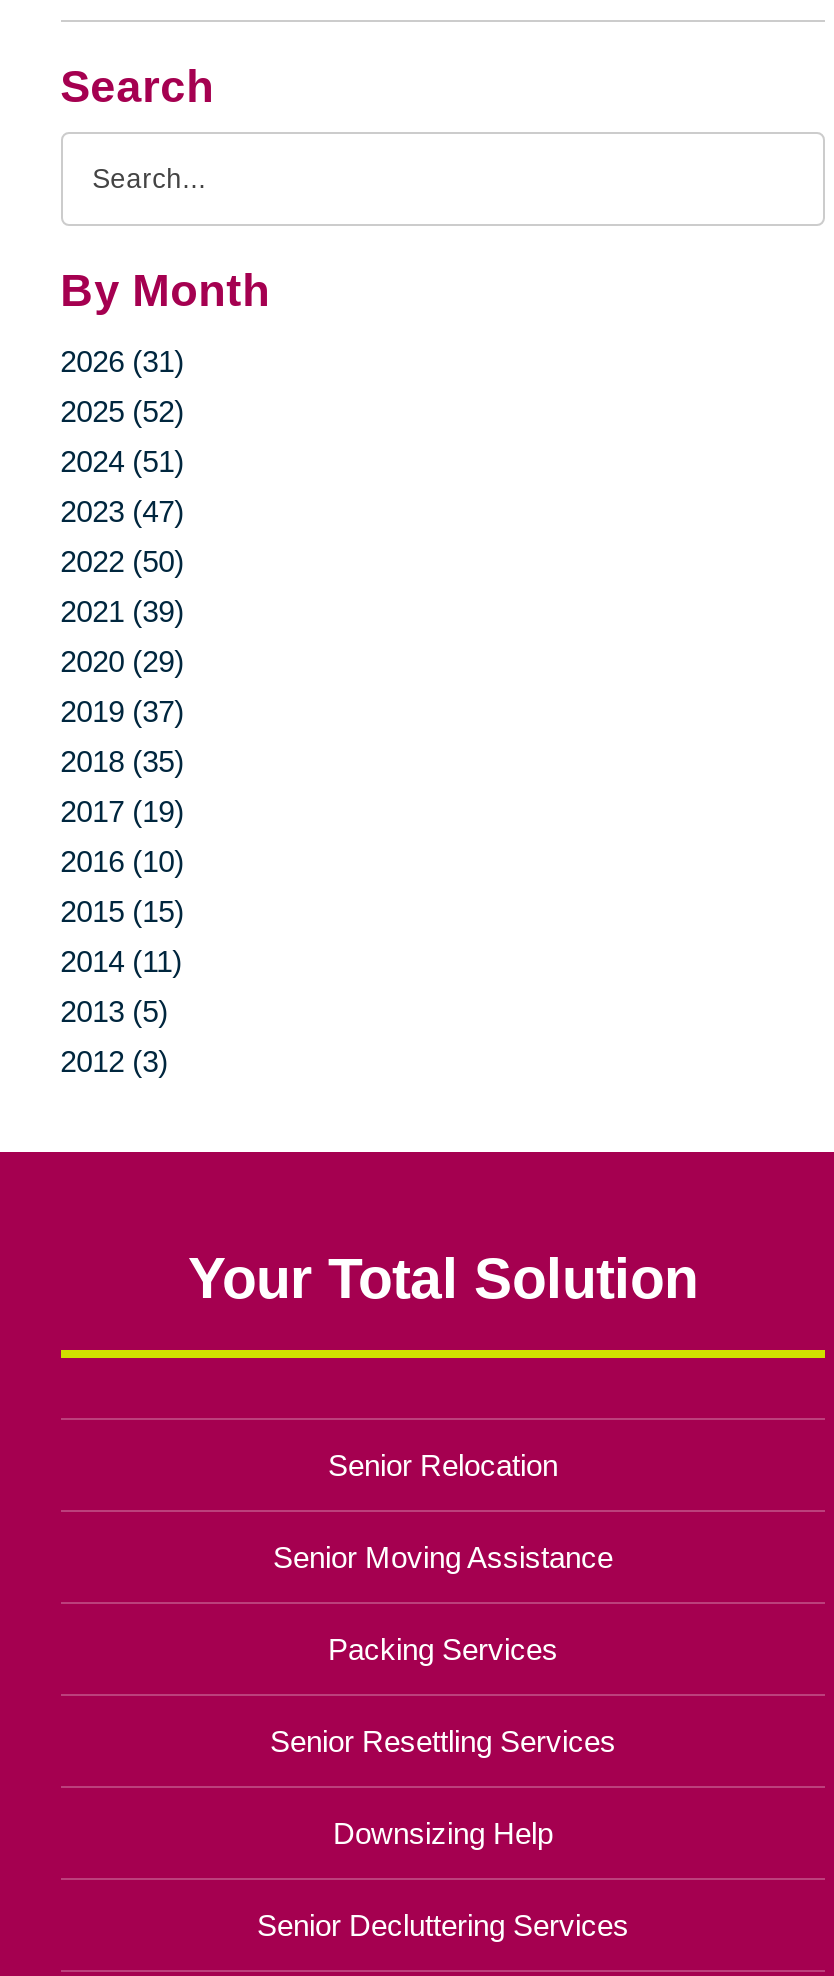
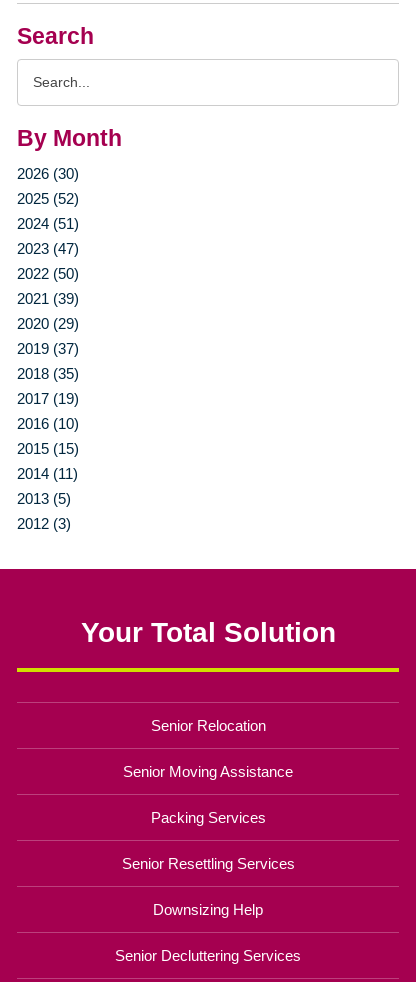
- 2026 (31)
+ 2026 (30)
